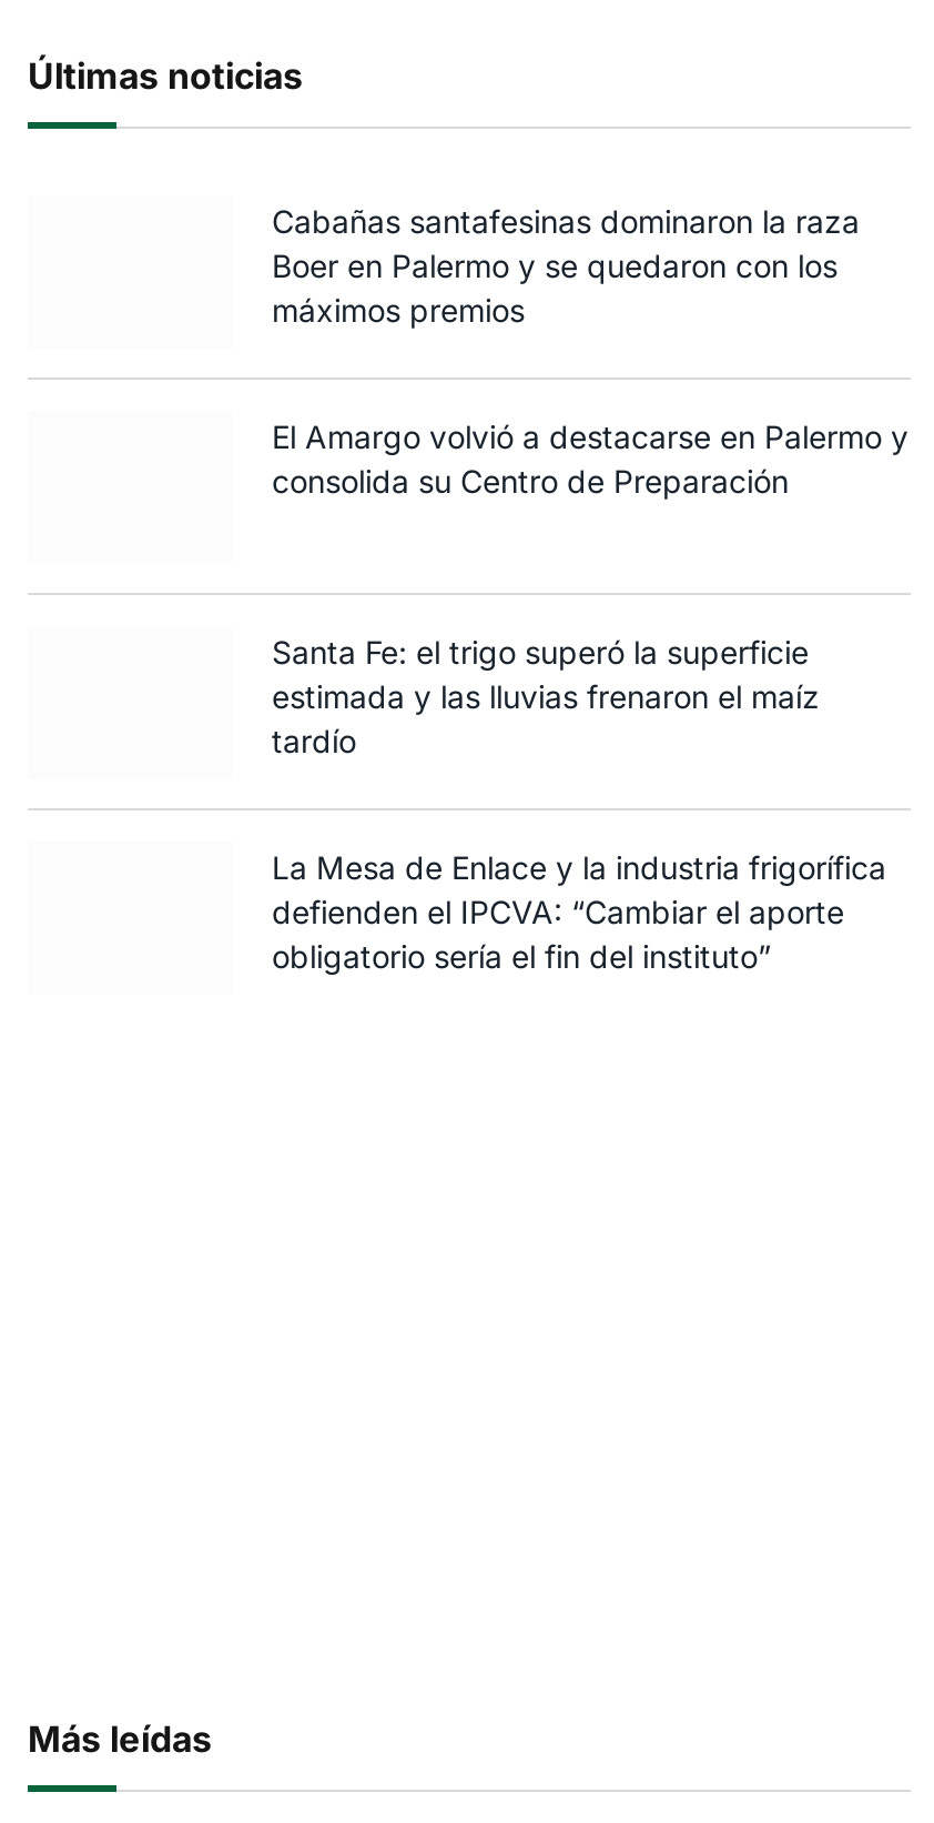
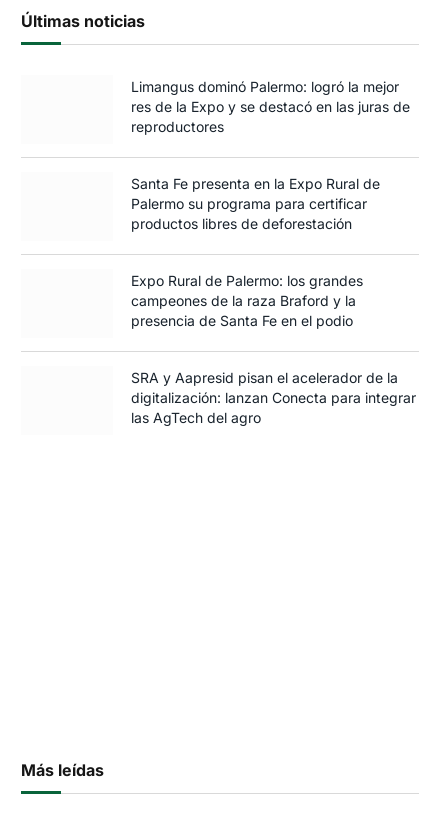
- Cabañas santafesinas dominaron la raza
- Boer en Palermo y se quedaron con los
- máximos premios
+ Limangus dominó Palermo: logró la mejor
+ res de la Expo y se destacó en las juras de
+ reproductores

- El Amargo volvió a destacarse en Palermo y
- consolida su Centro de Preparación
+ Santa Fe presenta en la Expo Rural de
+ Palermo su programa para certificar
+ productos libres de deforestación

- Santa Fe: el trigo superó la superficie
- estimada y las lluvias frenaron el maíz
- tardío
+ Expo Rural de Palermo: los grandes
+ campeones de la raza Braford y la
+ presencia de Santa Fe en el podio

- La Mesa de Enlace y la industria frigorífica
- defienden el IPCVA: “Cambiar el aporte
- obligatorio sería el fin del instituto”
+ SRA y Aapresid pisan el acelerador de la
+ digitalización: lanzan Conecta para integrar
+ las AgTech del agro
